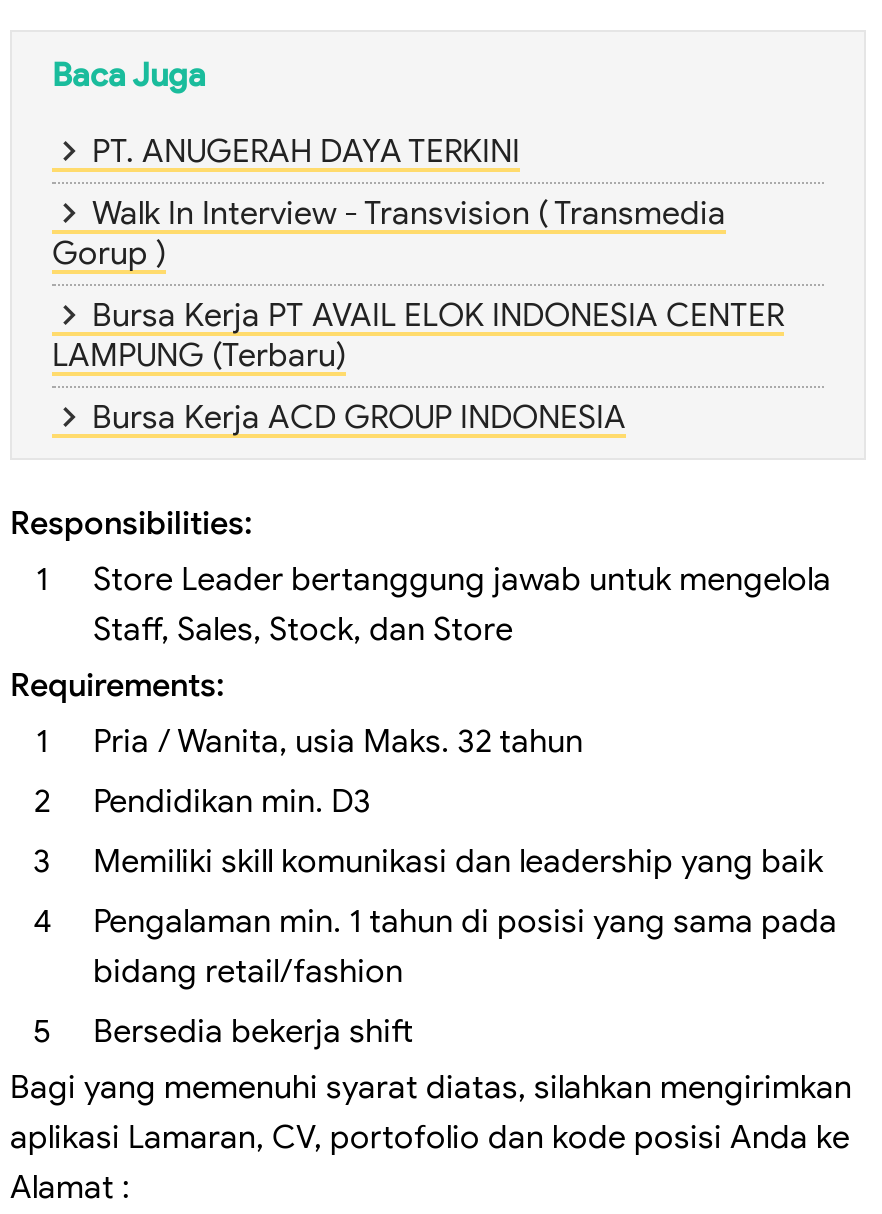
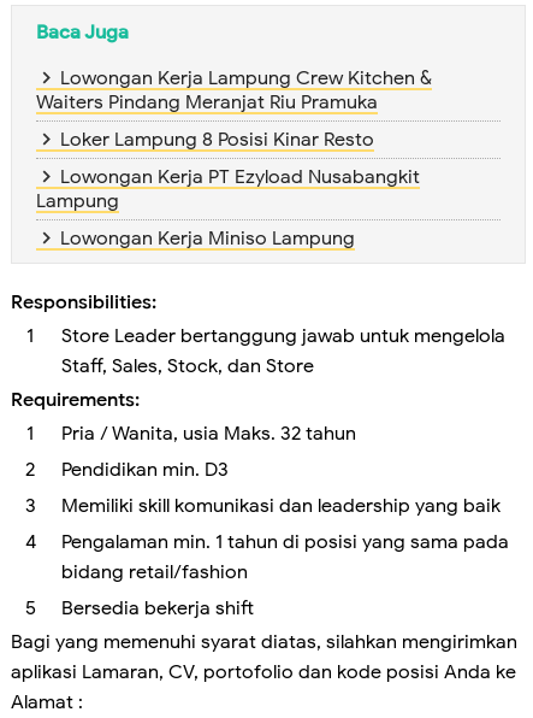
- PT. ANUGERAH DAYA TERKINI
+ Lowongan Kerja Lampung Crew Kitchen &
+ Waiters Pindang Meranjat Riu Pramuka

- Walk In Interview - Transvision ( Transmedia
- Gorup )
+ Loker Lampung 8 Posisi Kinar Resto

- Bursa Kerja PT AVAIL ELOK INDONESIA CENTER
- LAMPUNG (Terbaru)
+ Lowongan Kerja PT Ezyload Nusabangkit
+ Lampung

- Bursa Kerja ACD GROUP INDONESIA
+ Lowongan Kerja Miniso Lampung
